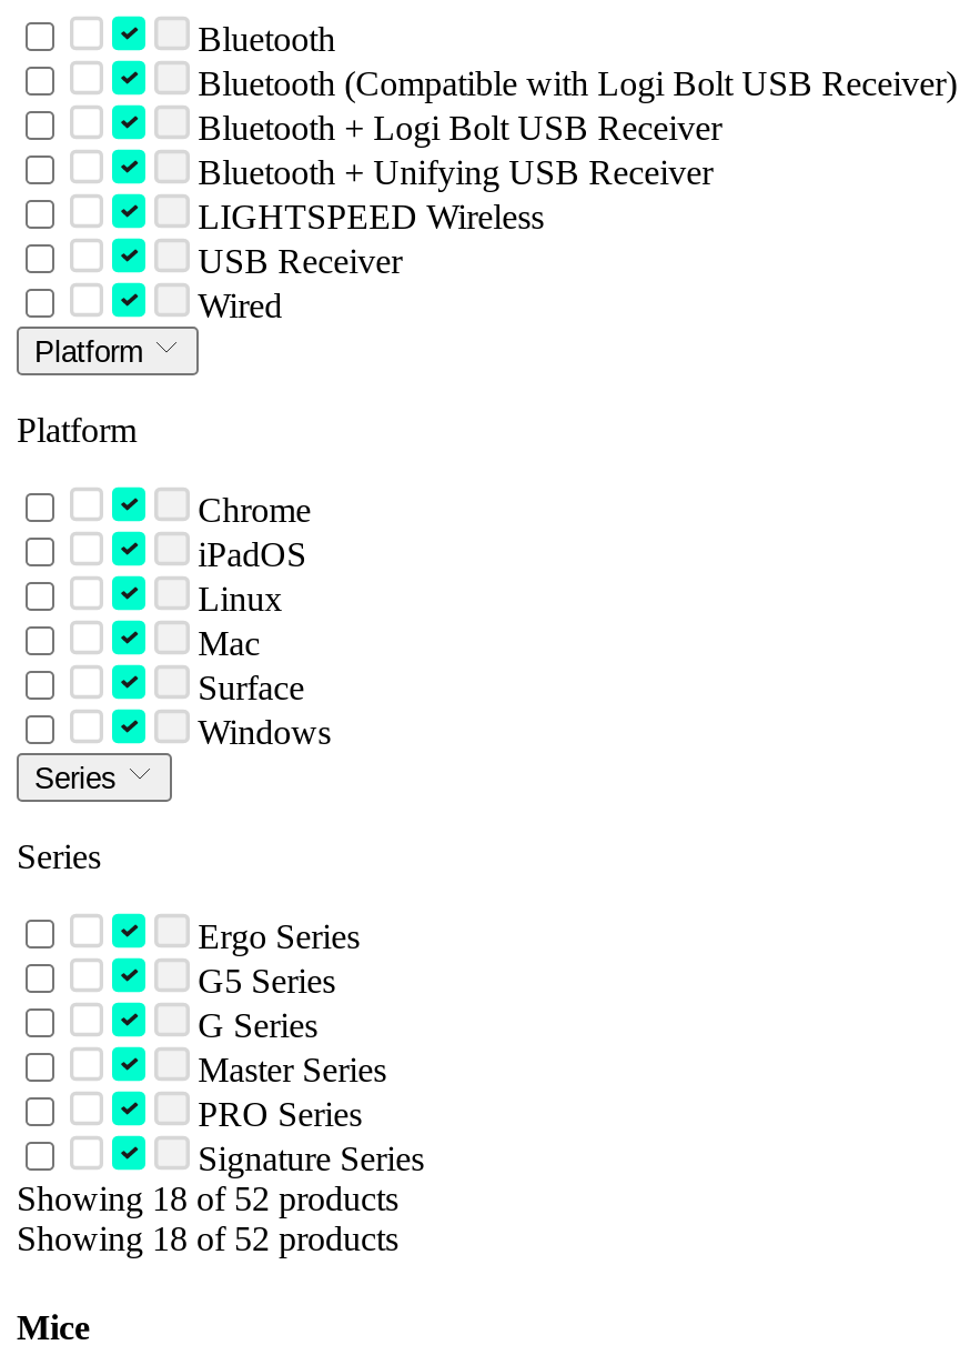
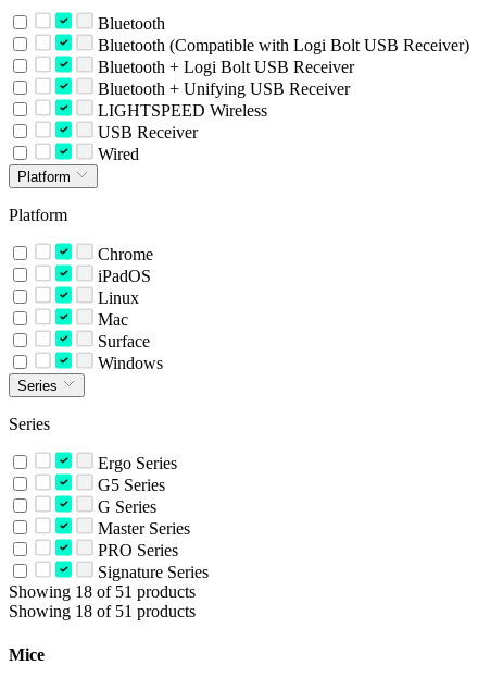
- Showing 18 of 52 products
+ Showing 18 of 51 products

- Showing 18 of 52 products
+ Showing 18 of 51 products
